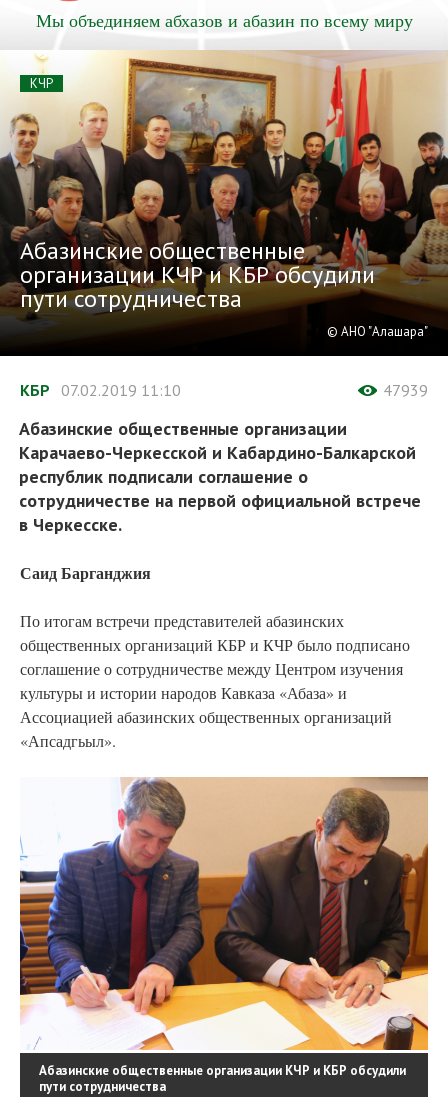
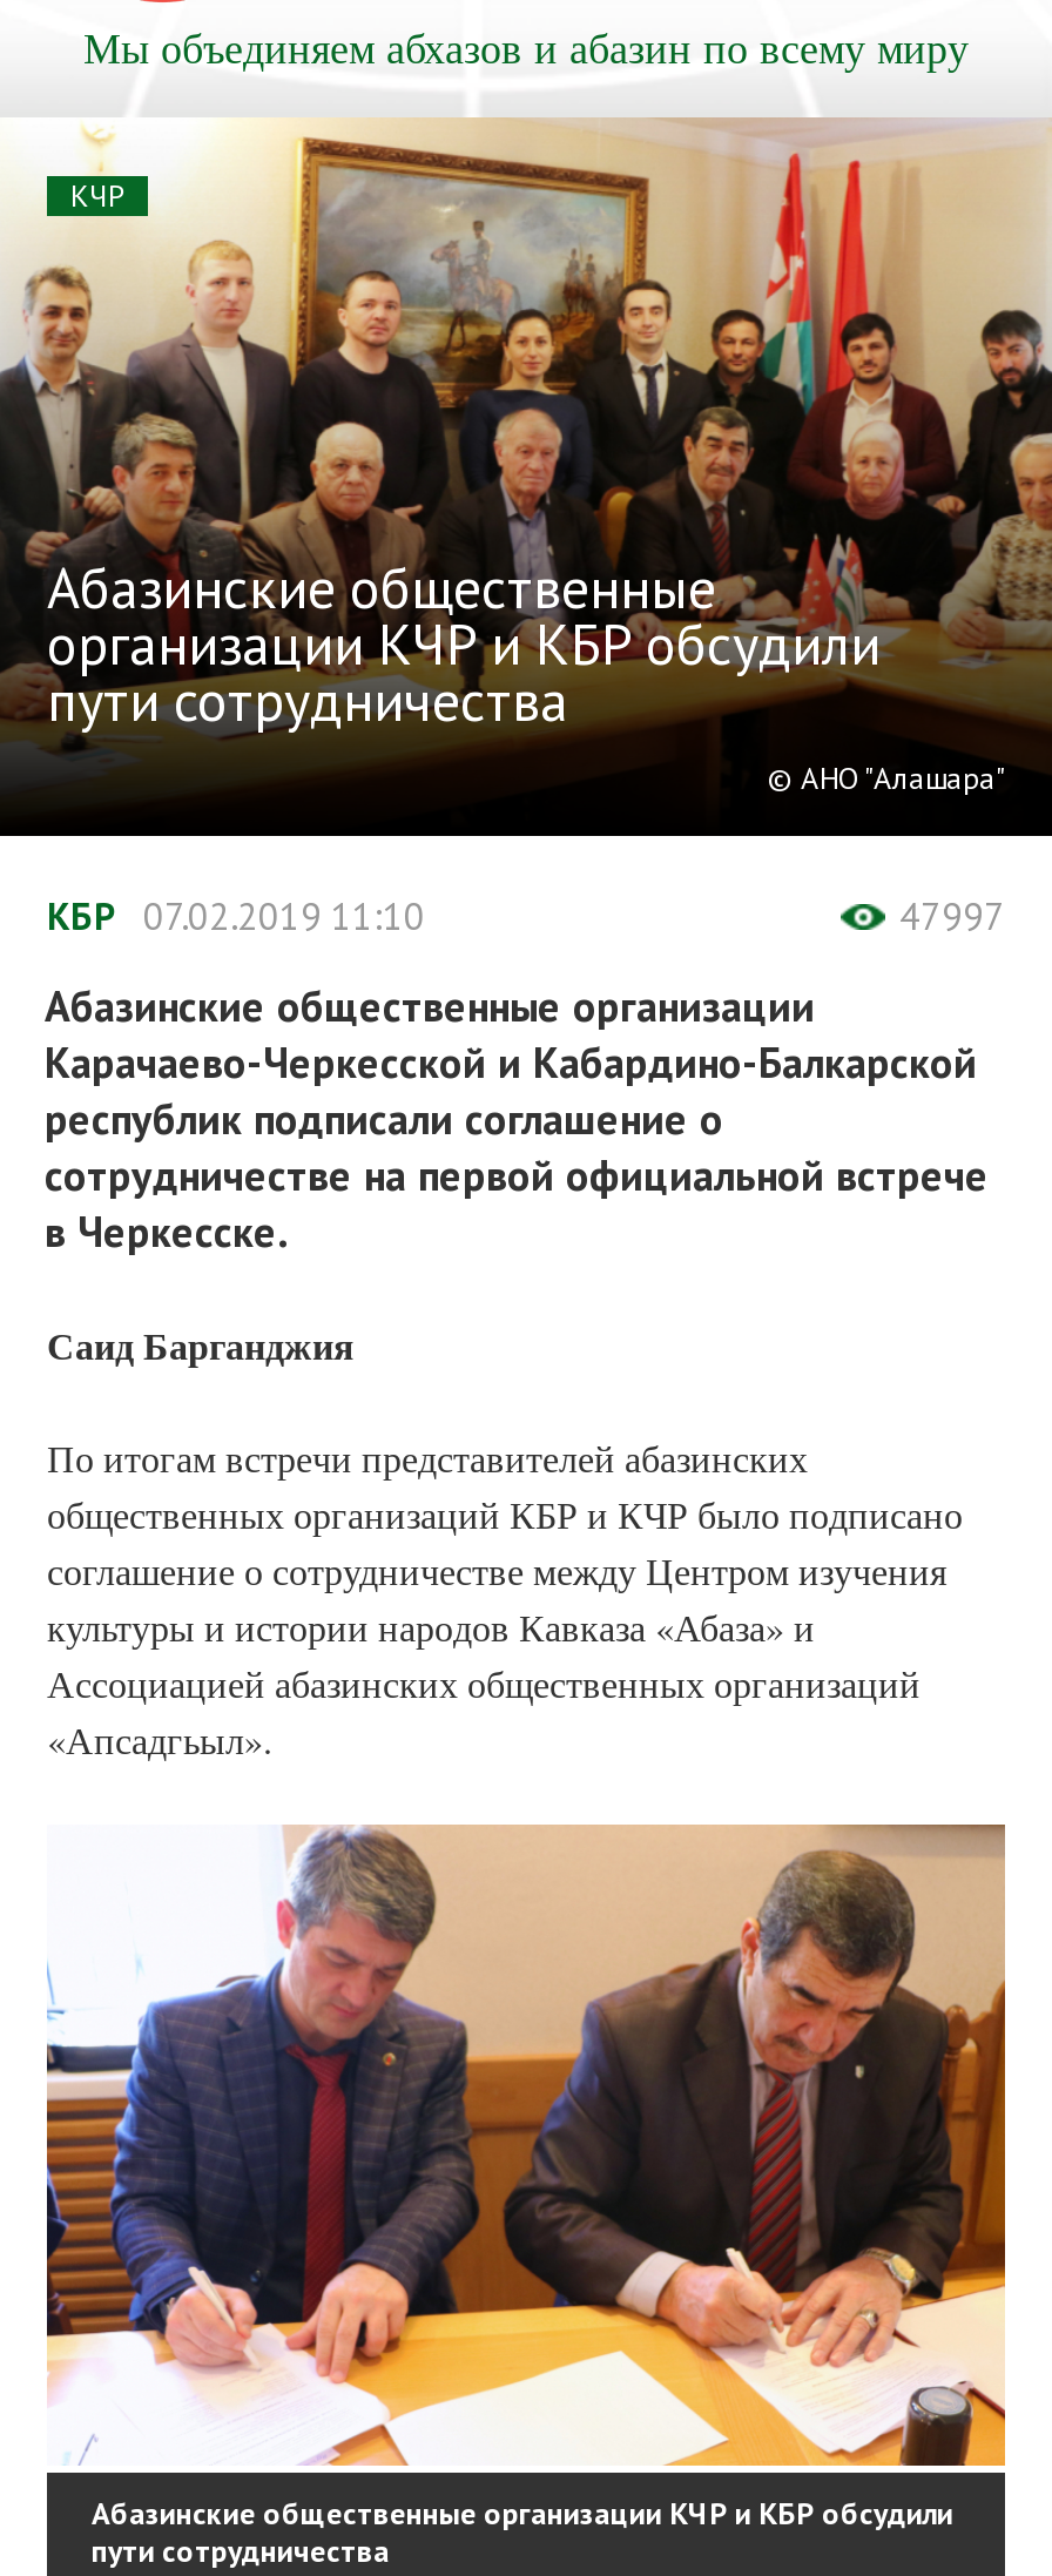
- 47939
+ 47997
